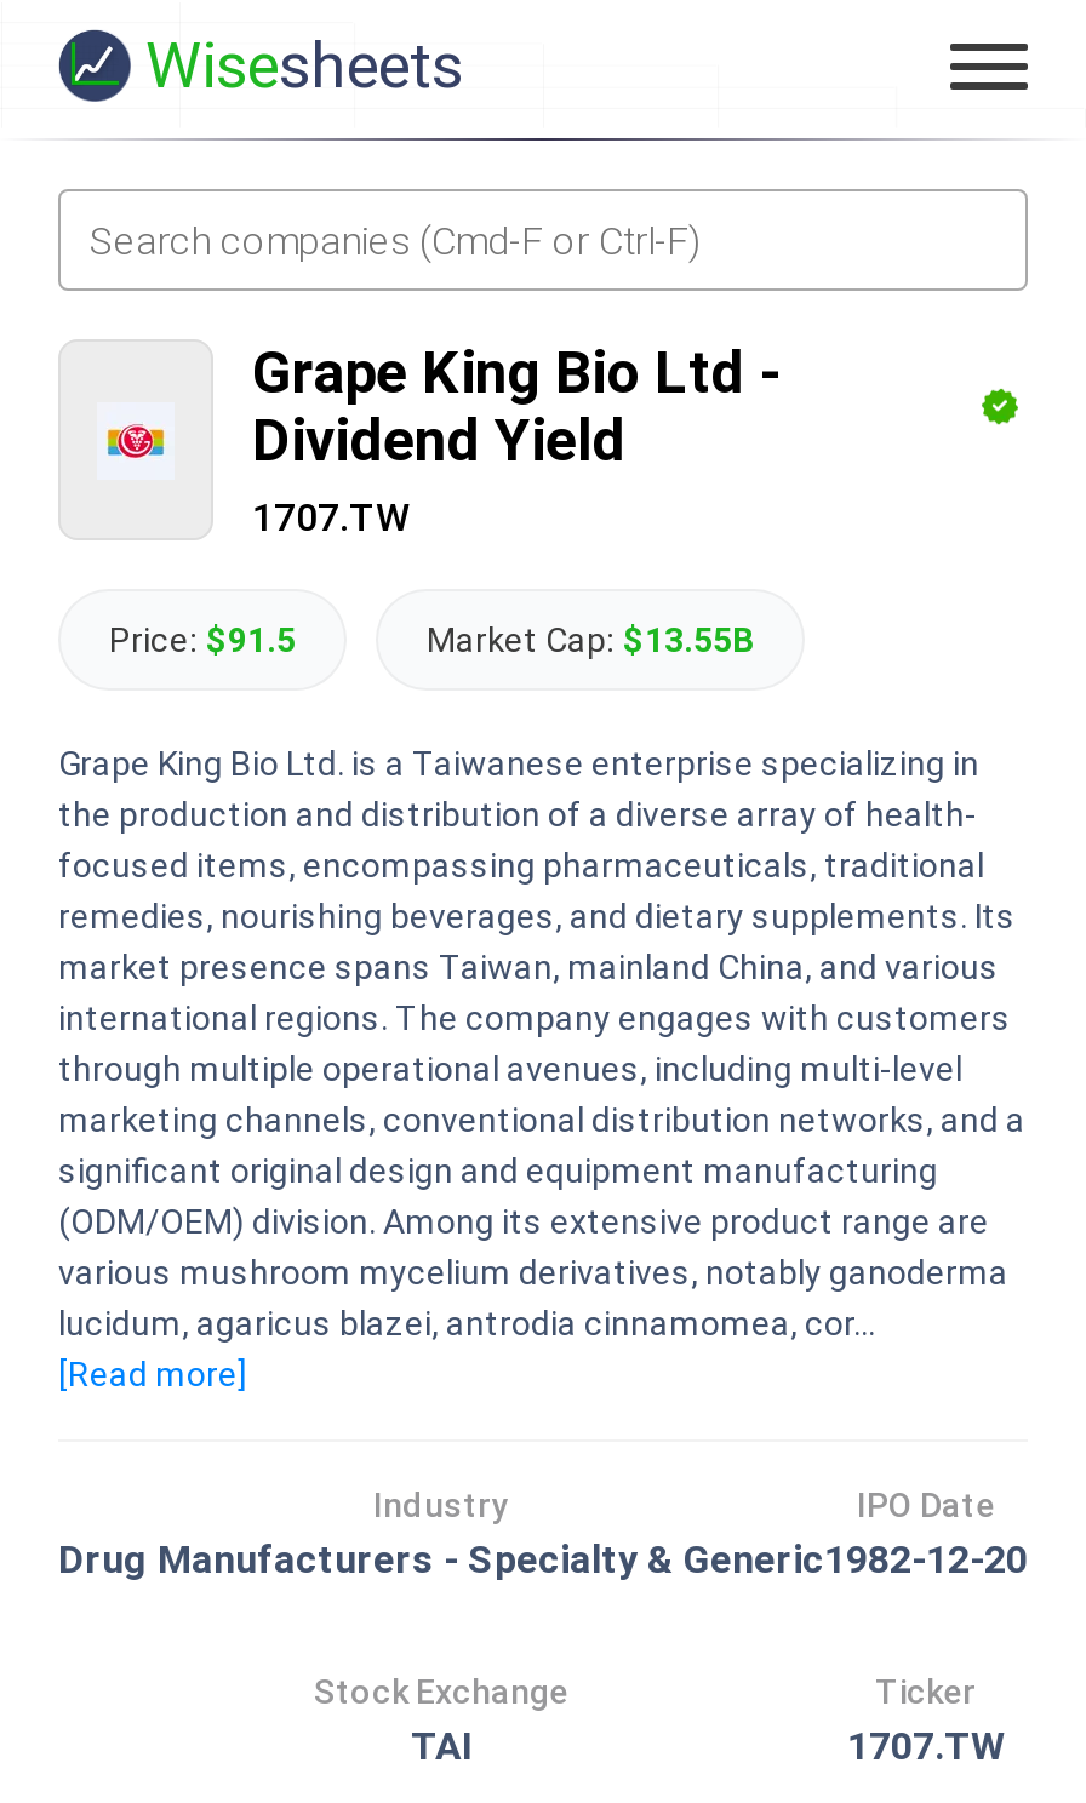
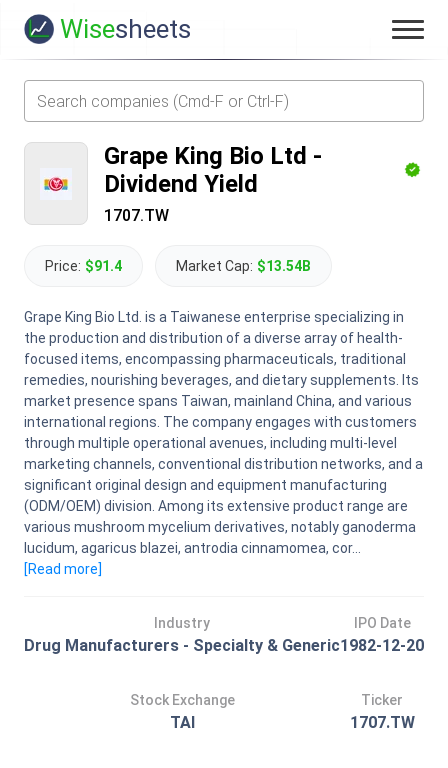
- Price: $91.5
+ Price: $91.4

- Market Cap: $13.55B
+ Market Cap: $13.54B
